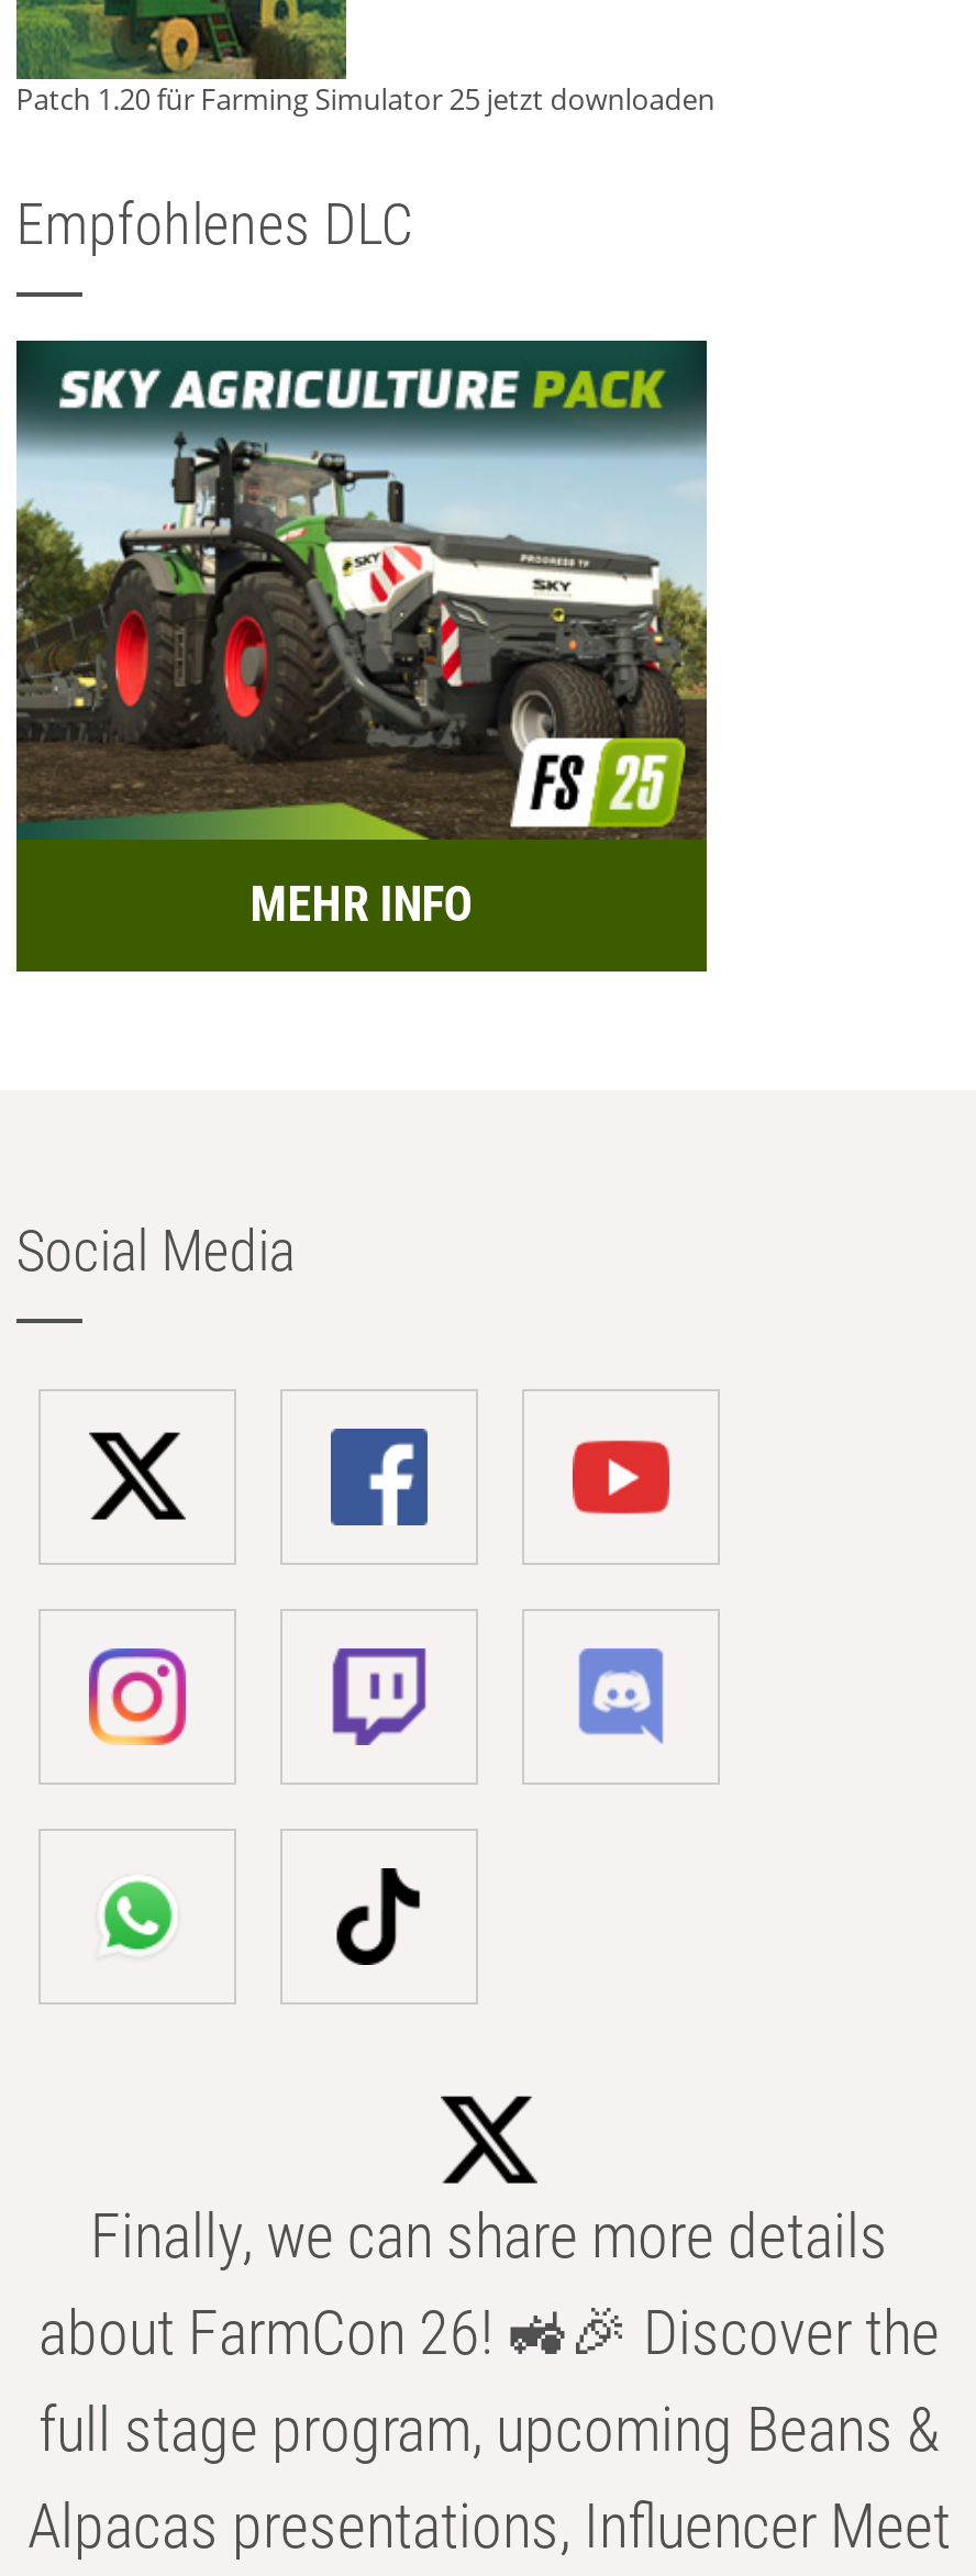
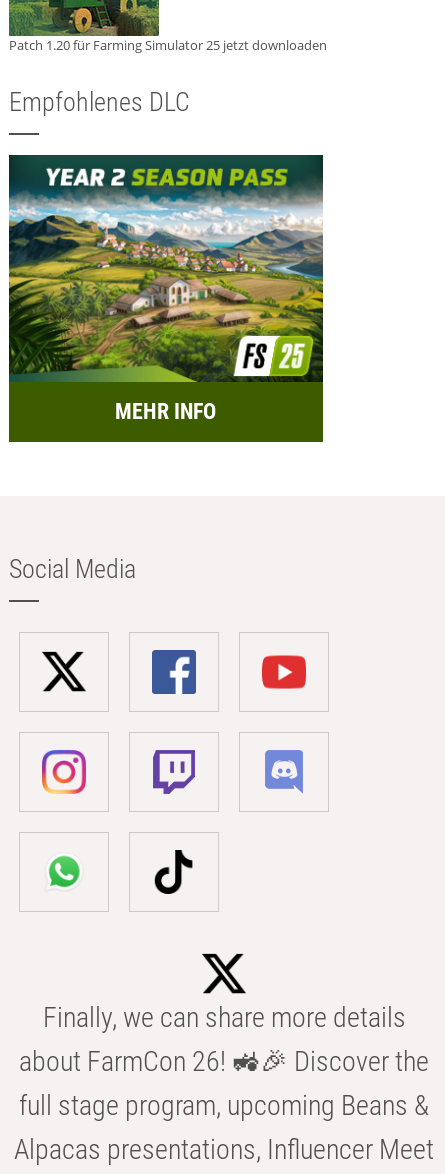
- [image]
+ [image]
